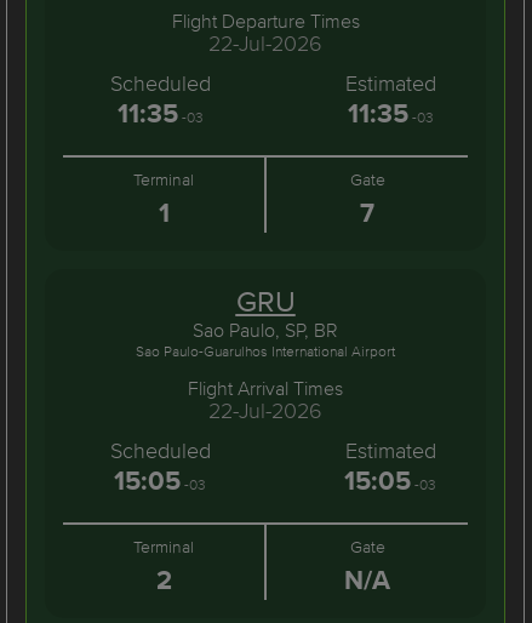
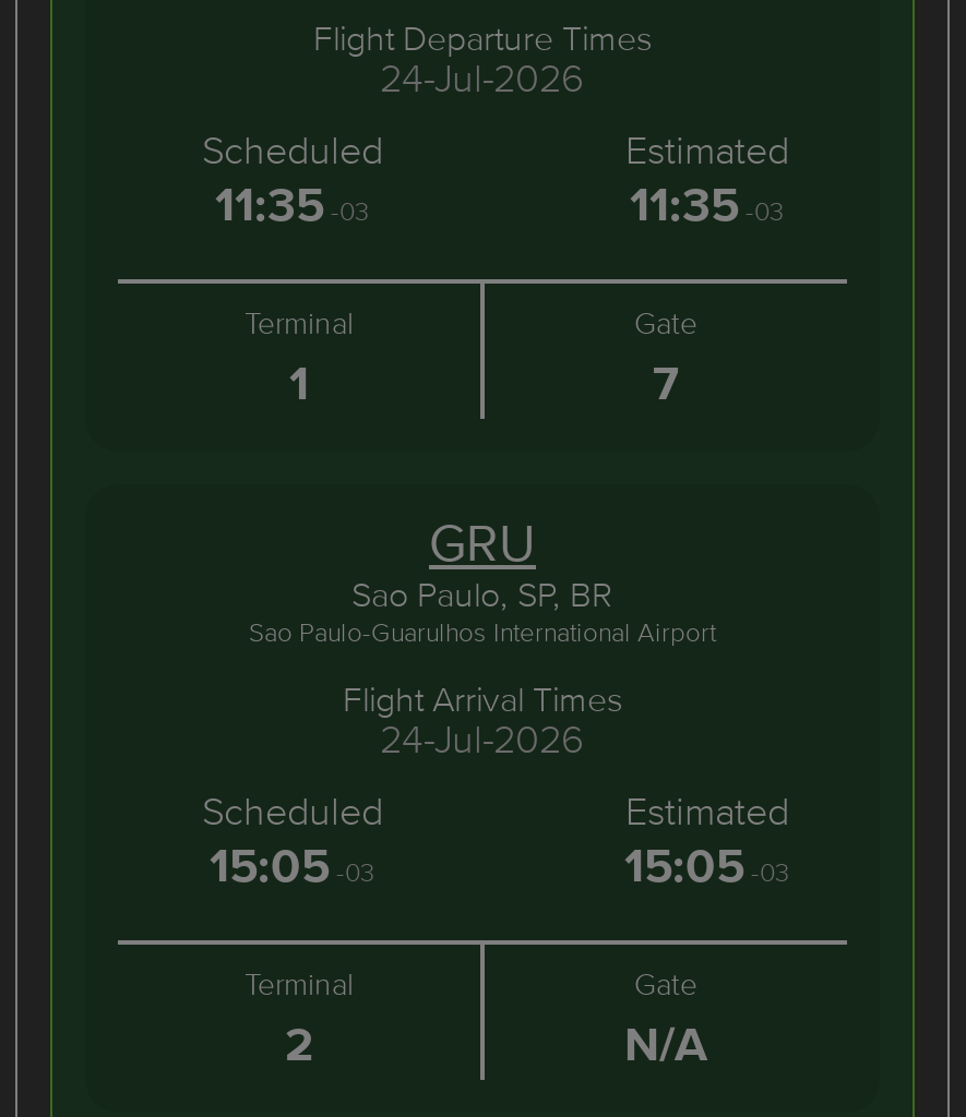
- 22-Jul-2026
+ 24-Jul-2026

- 22-Jul-2026
+ 24-Jul-2026
